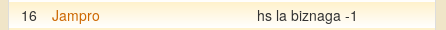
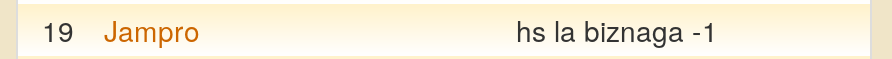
- 16 Jampro
+ 19 Jampro
